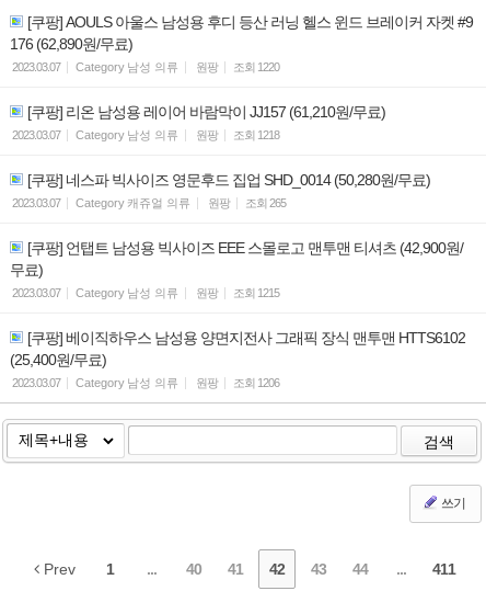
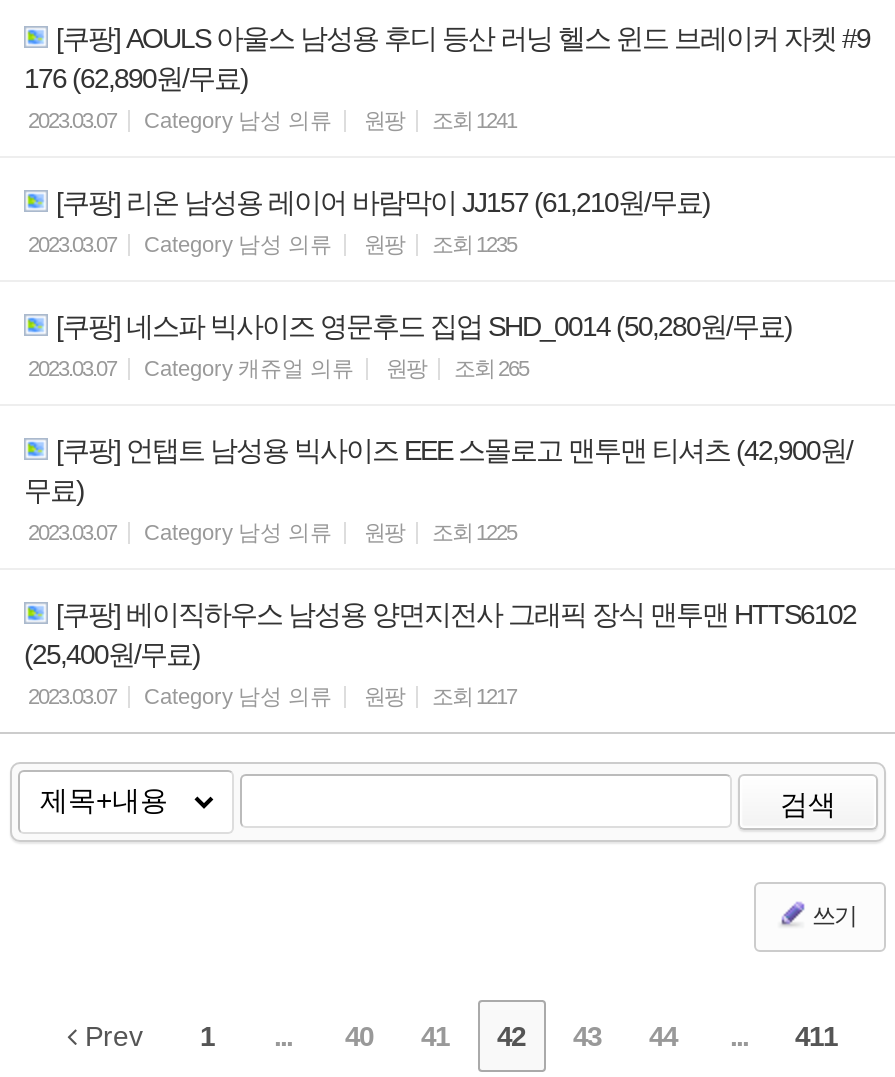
- 2023.03.07 Category 남성 의류 원팡 조회 1220
+ 2023.03.07 Category 남성 의류 원팡 조회 1241

- 2023.03.07 Category 남성 의류 원팡 조회 1218
+ 2023.03.07 Category 남성 의류 원팡 조회 1235

- 2023.03.07 Category 남성 의류 원팡 조회 1215
+ 2023.03.07 Category 남성 의류 원팡 조회 1225

- 2023.03.07 Category 남성 의류 원팡 조회 1206
+ 2023.03.07 Category 남성 의류 원팡 조회 1217
